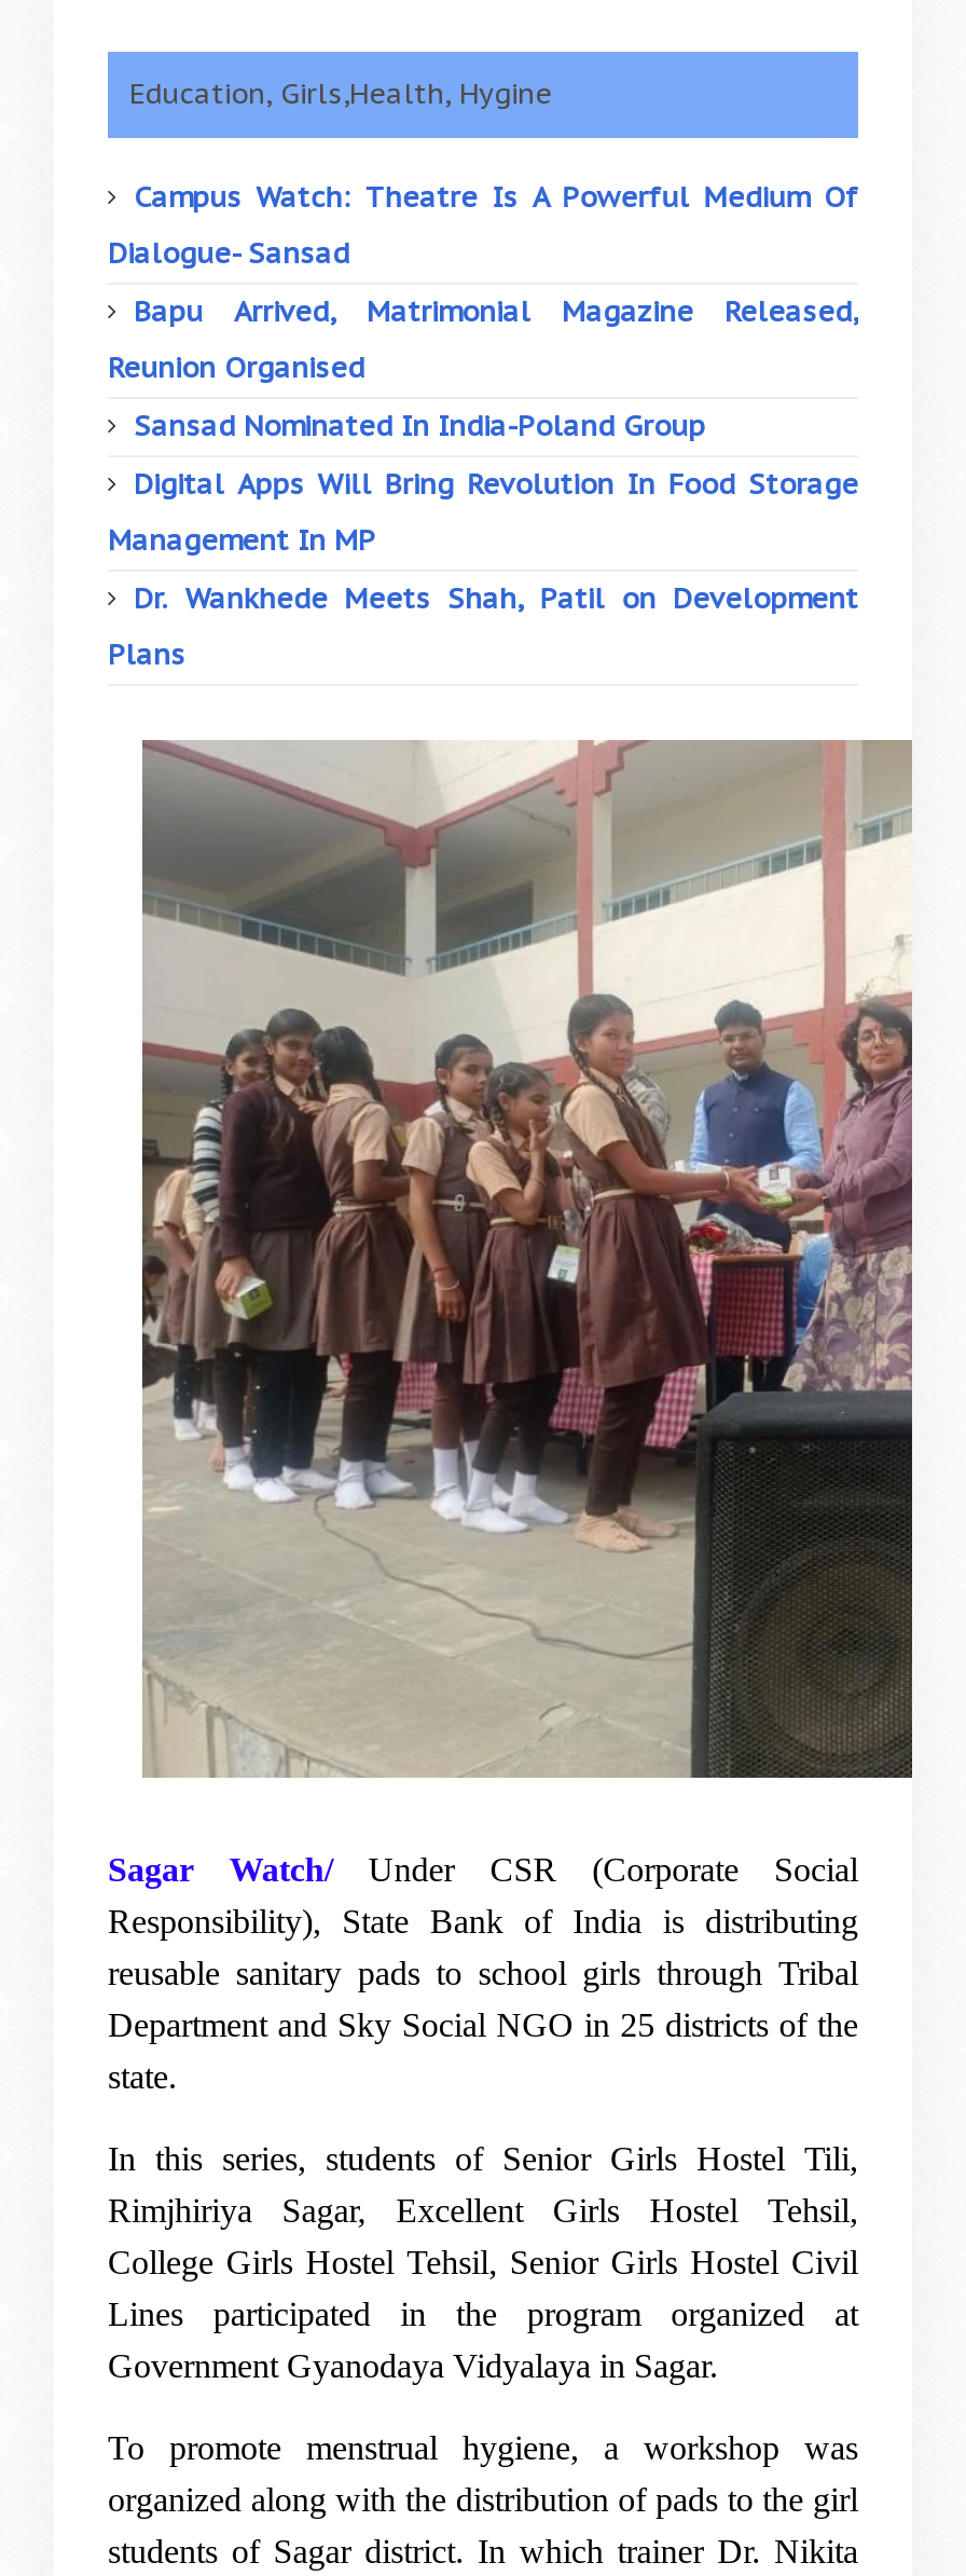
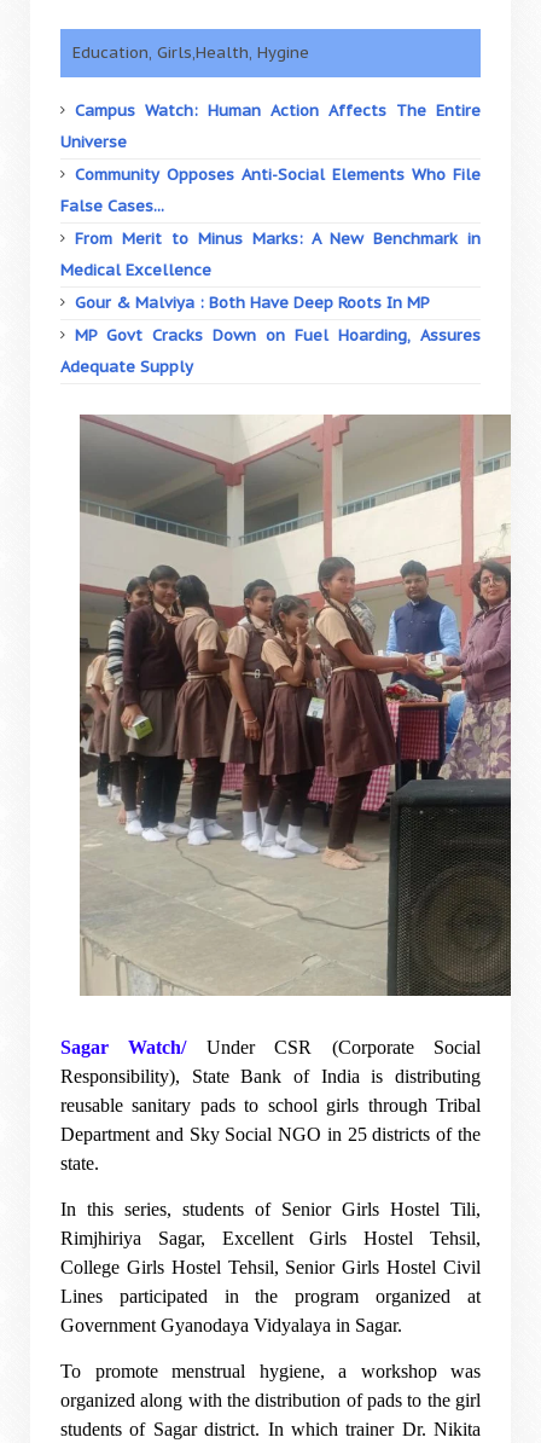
- Campus Watch: Theatre Is A Powerful Medium Of
+ Campus Watch: Human Action Affects The Entire

- Dialogue- Sansad
+ Universe

- Bapu Arrived, Matrimonial Magazine Released,
+ Community Opposes Anti-Social Elements Who File

- Reunion Organised
+ False Cases...

- Sansad Nominated In India-Poland Group
+ From Merit to Minus Marks: A New Benchmark in

- Digital Apps Will Bring Revolution In Food Storage
+ Medical Excellence

- Management In MP
+ Gour & Malviya : Both Have Deep Roots In MP

- Dr. Wankhede Meets Shah, Patil on Development
+ MP Govt Cracks Down on Fuel Hoarding, Assures

- Plans
+ Adequate Supply
